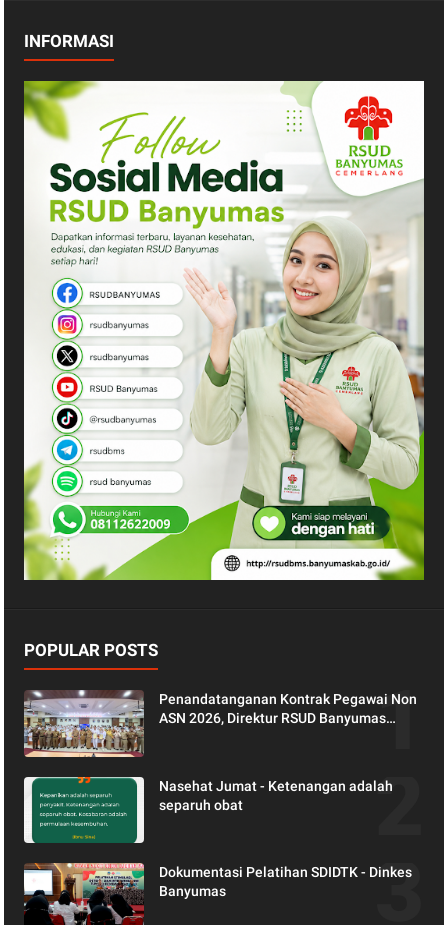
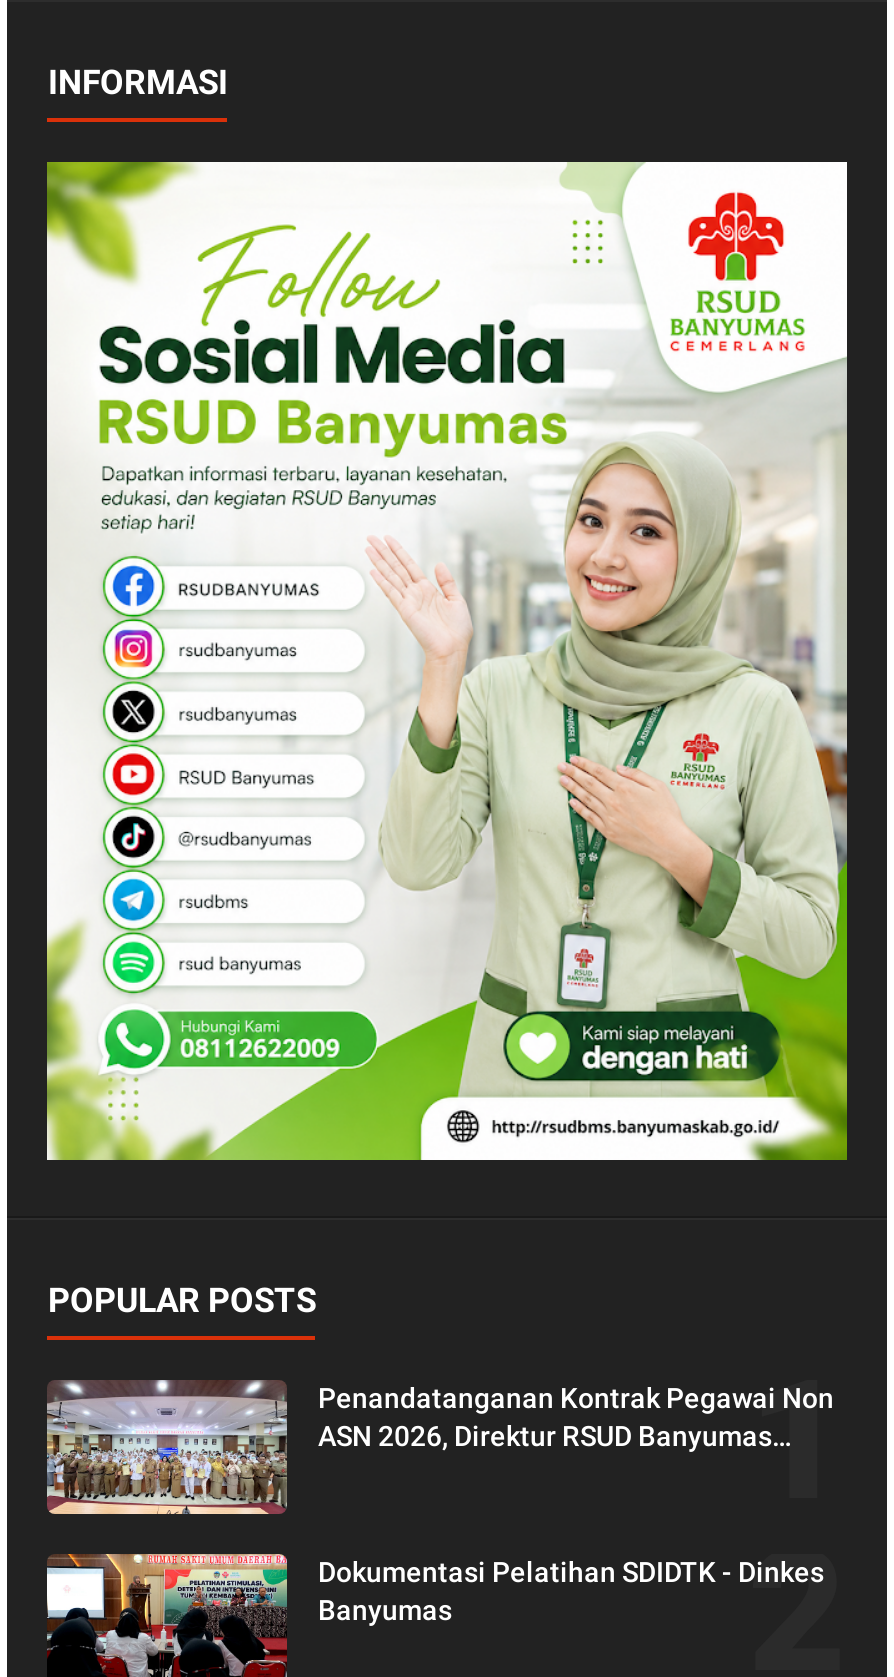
- [image]
- Nasehat Jumat - Ketenangan adalah
- separuh obat
